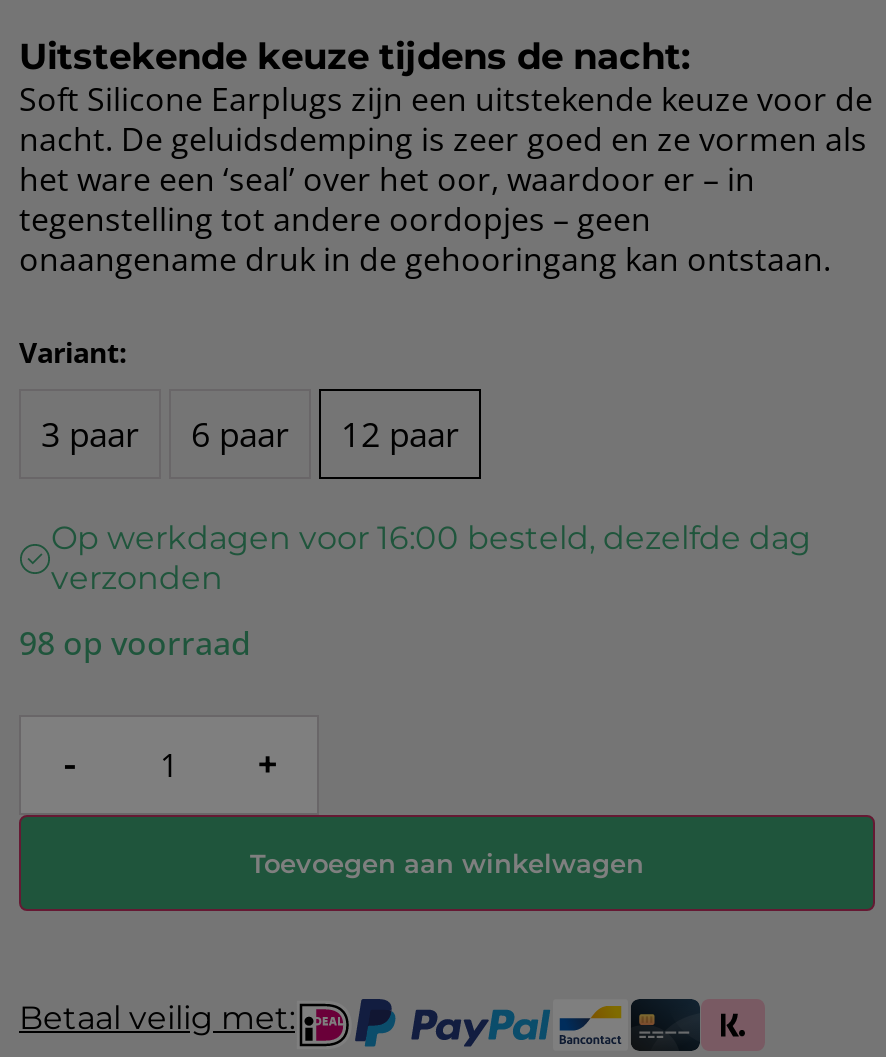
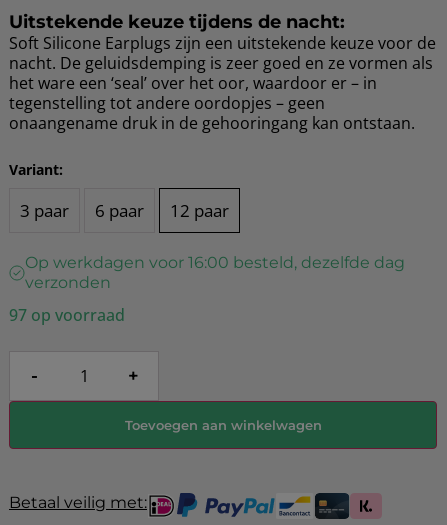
- 98 op voorraad
+ 97 op voorraad
